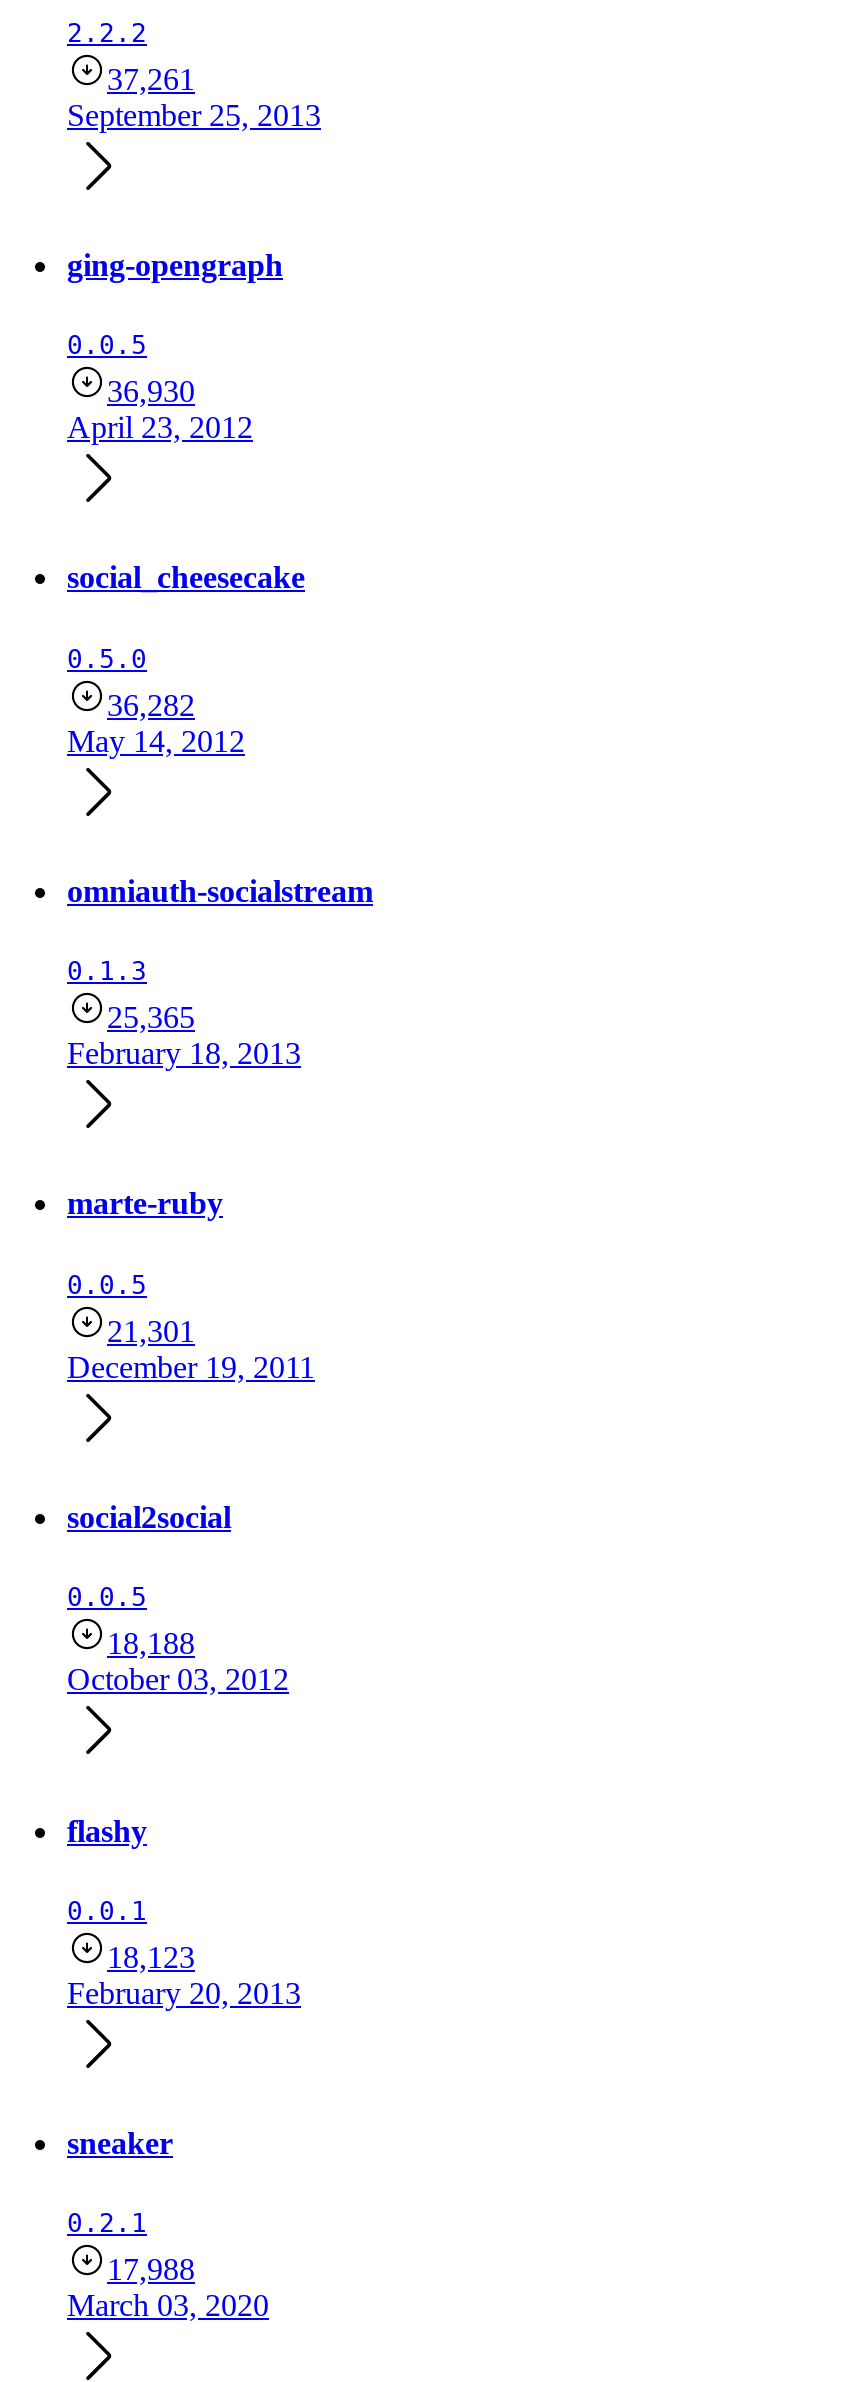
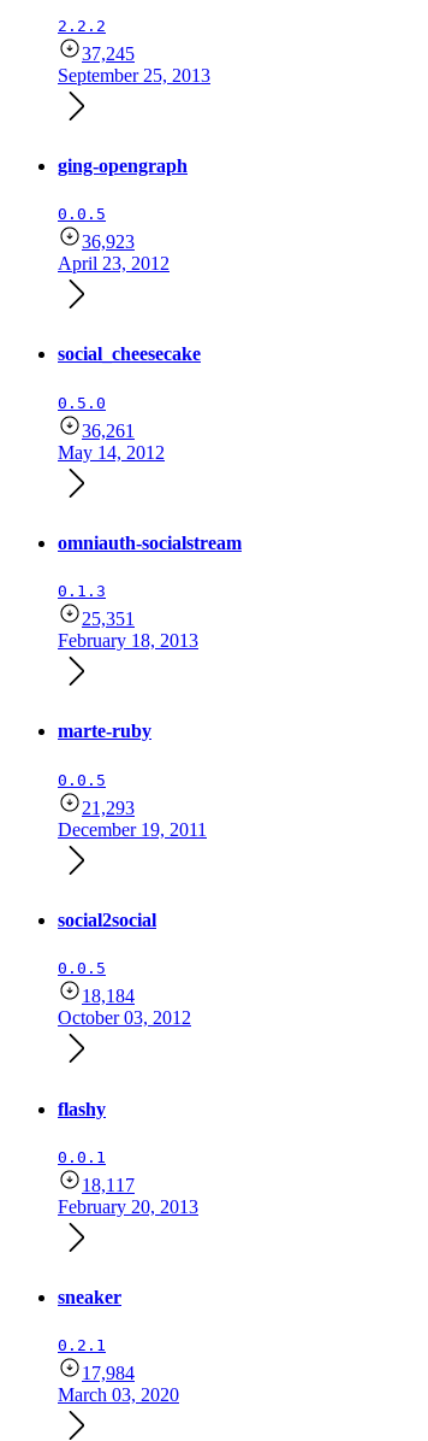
- 37,261
+ 37,245

- 36,930
+ 36,923

- 36,282
+ 36,261

- 25,365
+ 25,351

- 21,301
+ 21,293

- 18,188
+ 18,184

- 18,123
+ 18,117

- 17,988
+ 17,984
